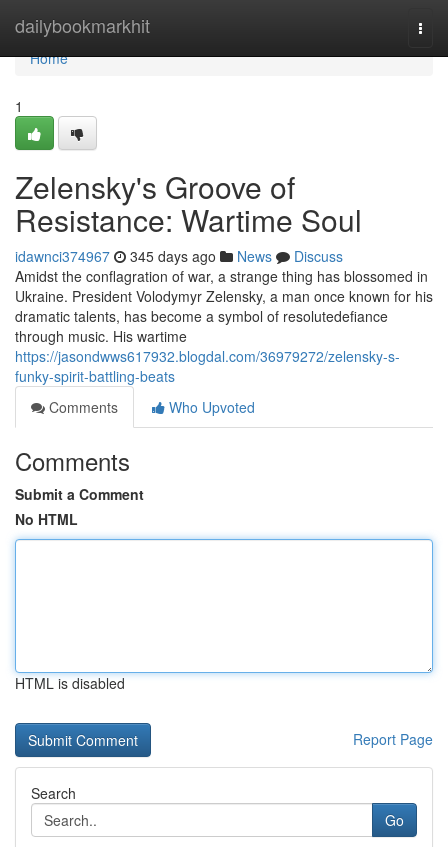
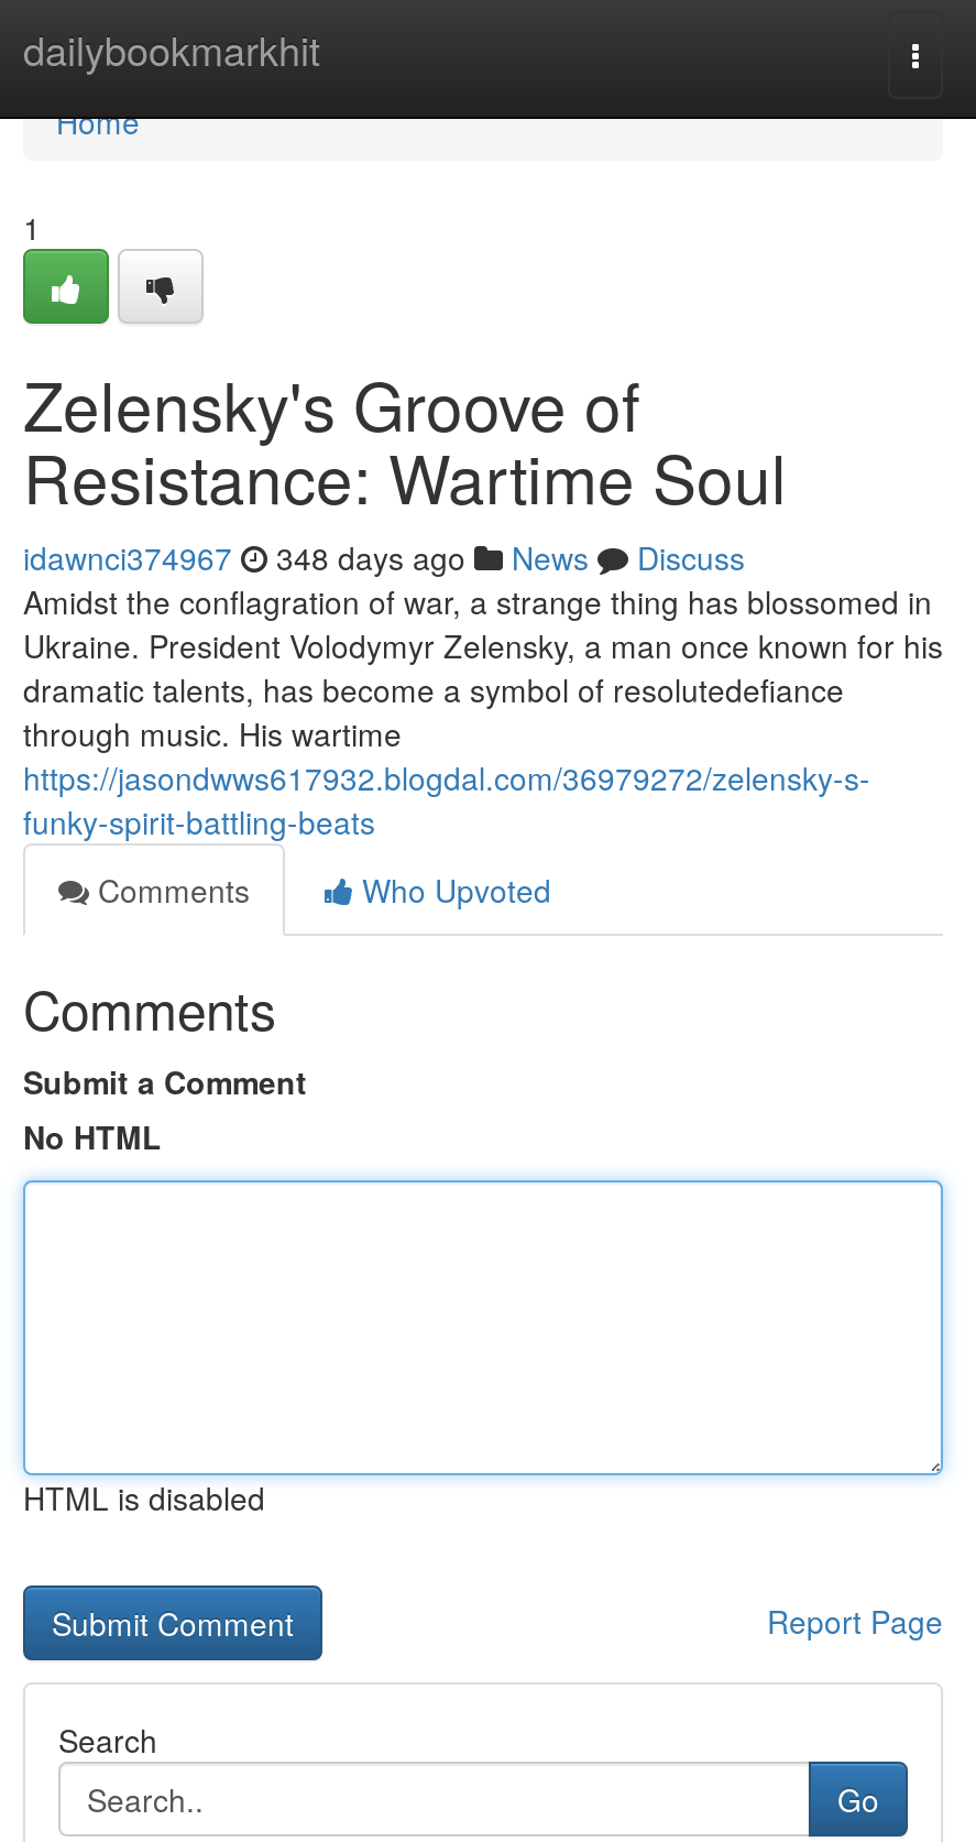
- idawnci374967 345 days ago News Discuss
+ idawnci374967 348 days ago News Discuss
